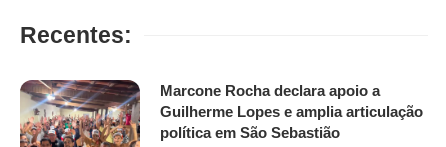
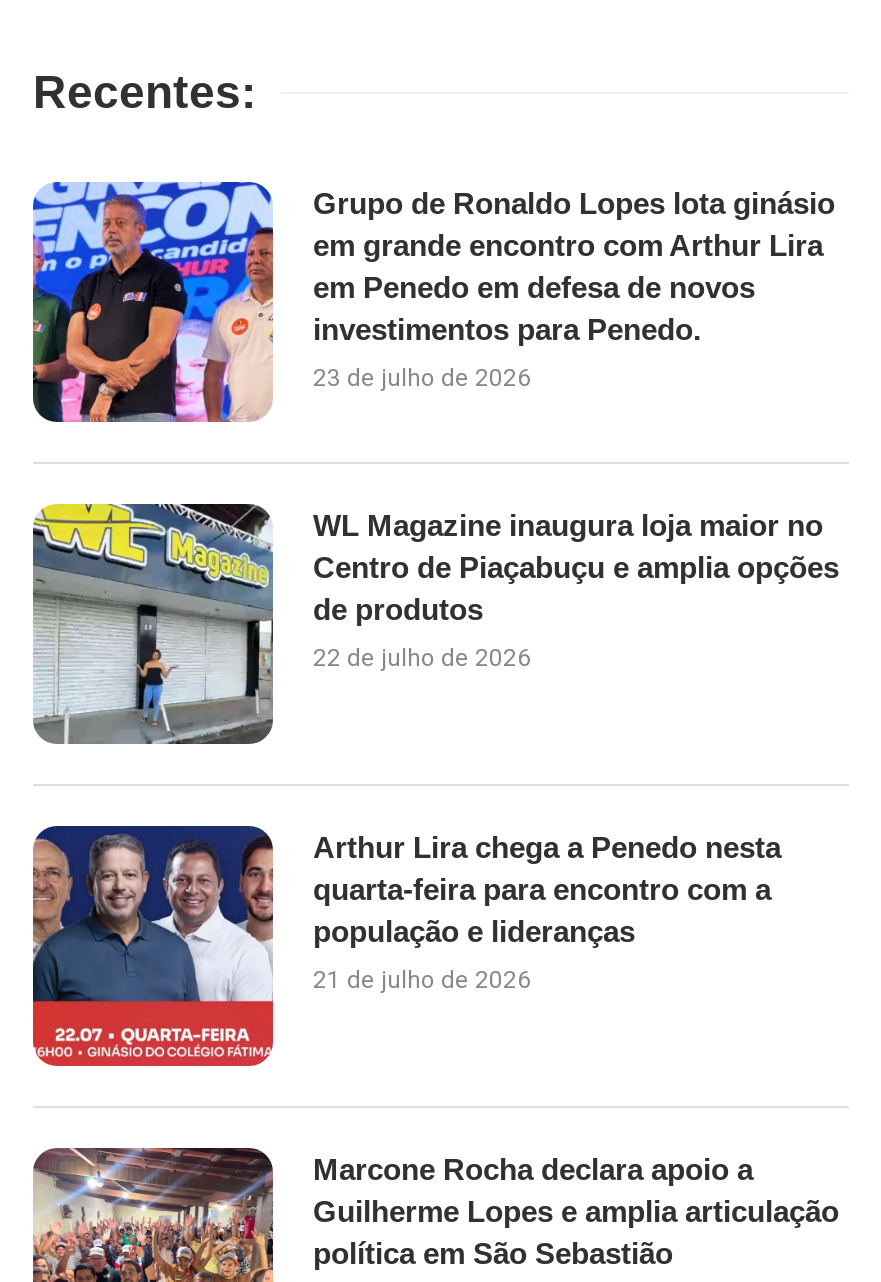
+ [image]
+ Grupo de Ronaldo Lopes lota ginásio
+ em grande encontro com Arthur Lira
+ em Penedo em defesa de novos
+ investimentos para Penedo.
+ 23 de julho de 2026

+ [image]
+ Arthur Lira chega a Penedo nesta
+ quarta-feira para encontro com a
+ população e lideranças
+ 21 de julho de 2026

+ [image]
+ WL Magazine inaugura loja maior no
+ Centro de Piaçabuçu e amplia opções
+ de produtos
+ 22 de julho de 2026
